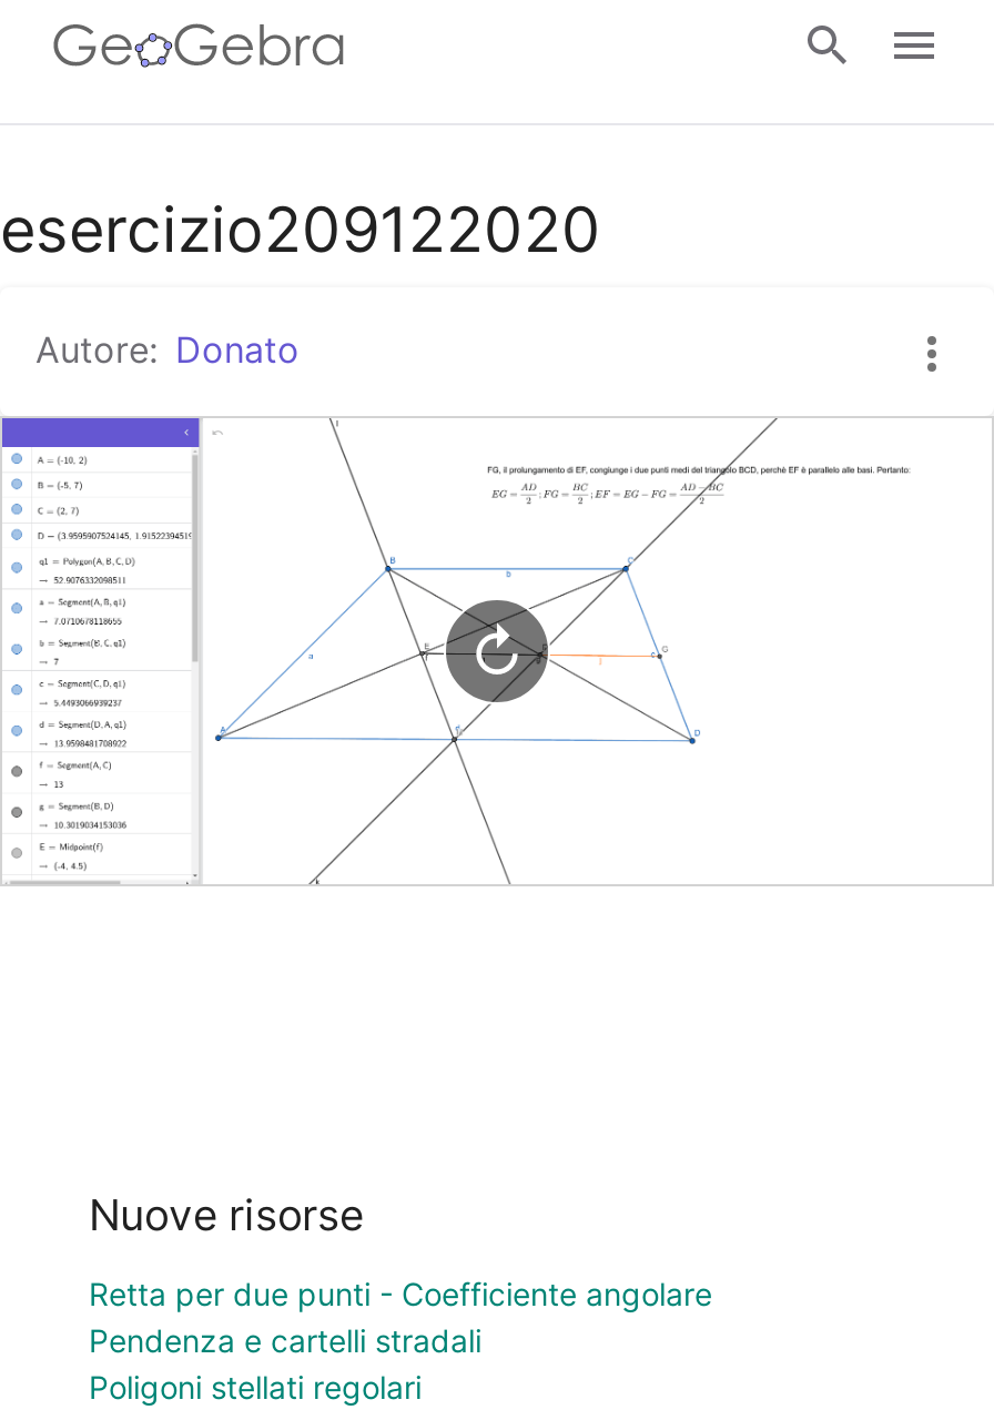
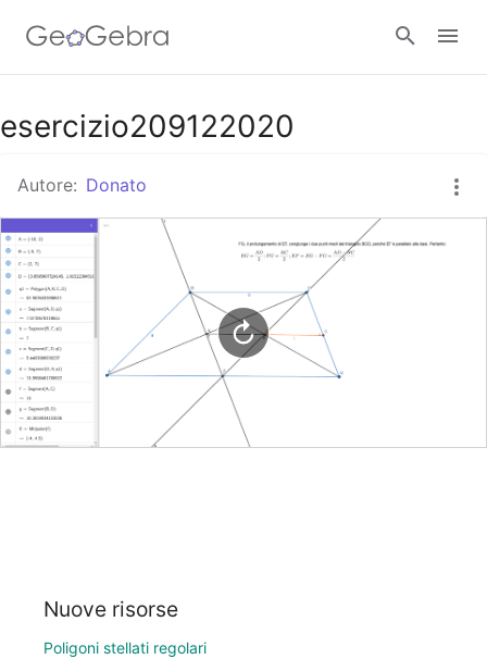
- Retta per due punti - Coefficiente angolare
- Pendenza e cartelli stradali
